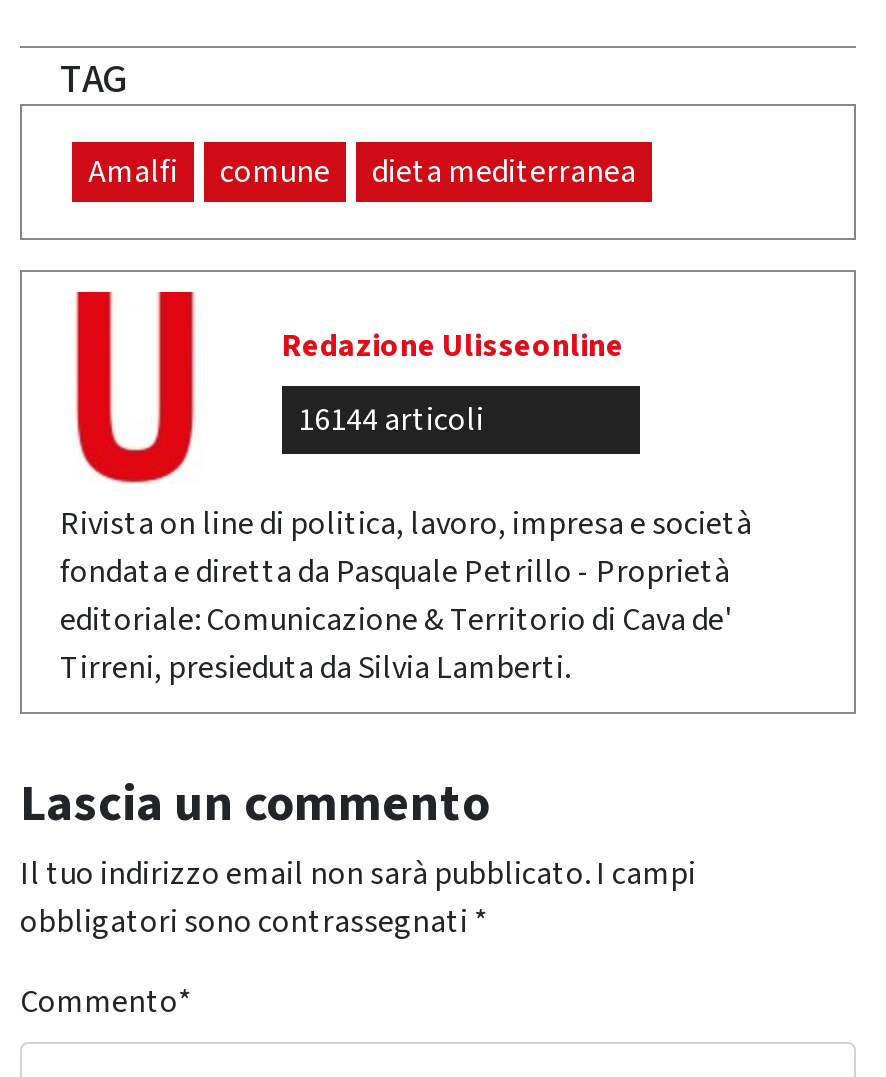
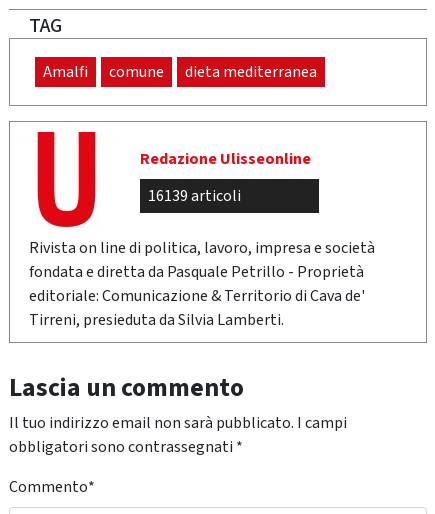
- 16144 articoli
+ 16139 articoli
